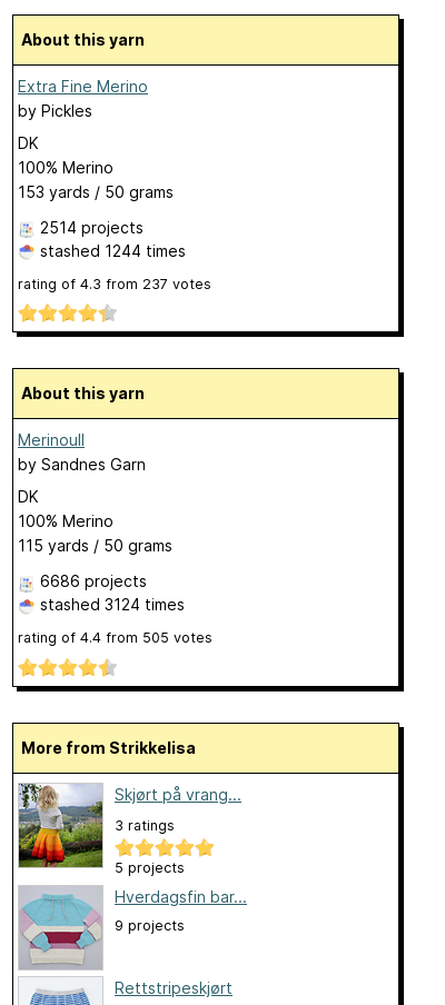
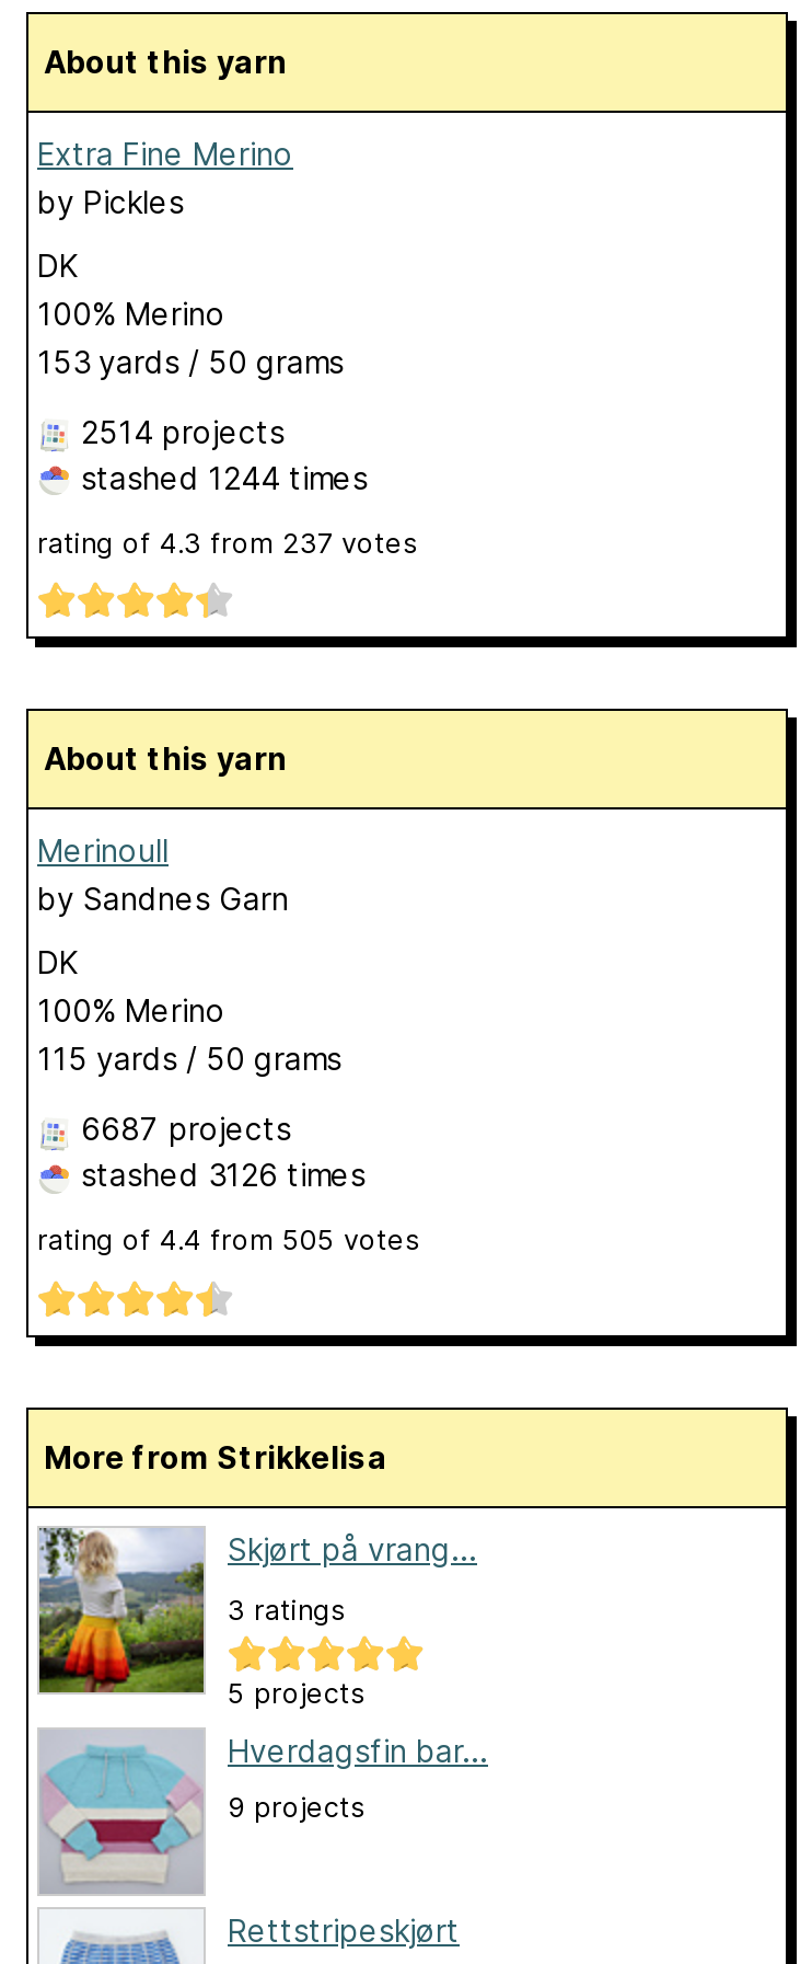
- 6686 projects
+ 6687 projects

- stashed 3124 times
+ stashed 3126 times
